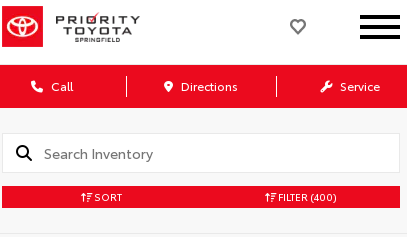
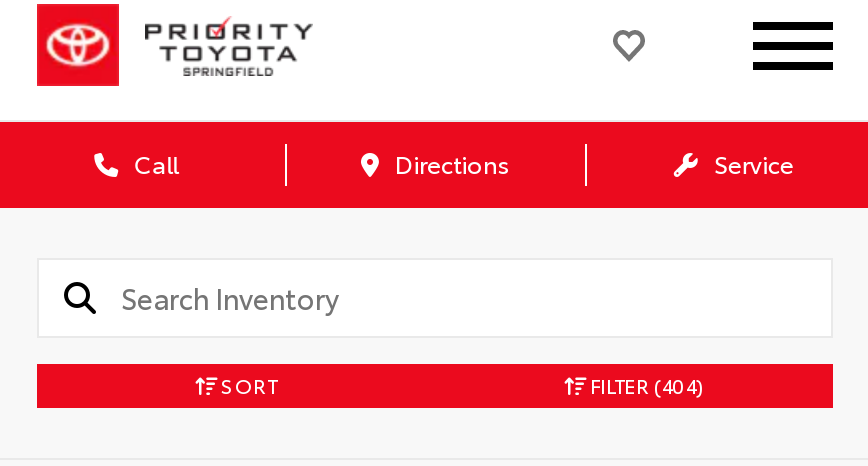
- FILTER (400)
+ FILTER (404)
